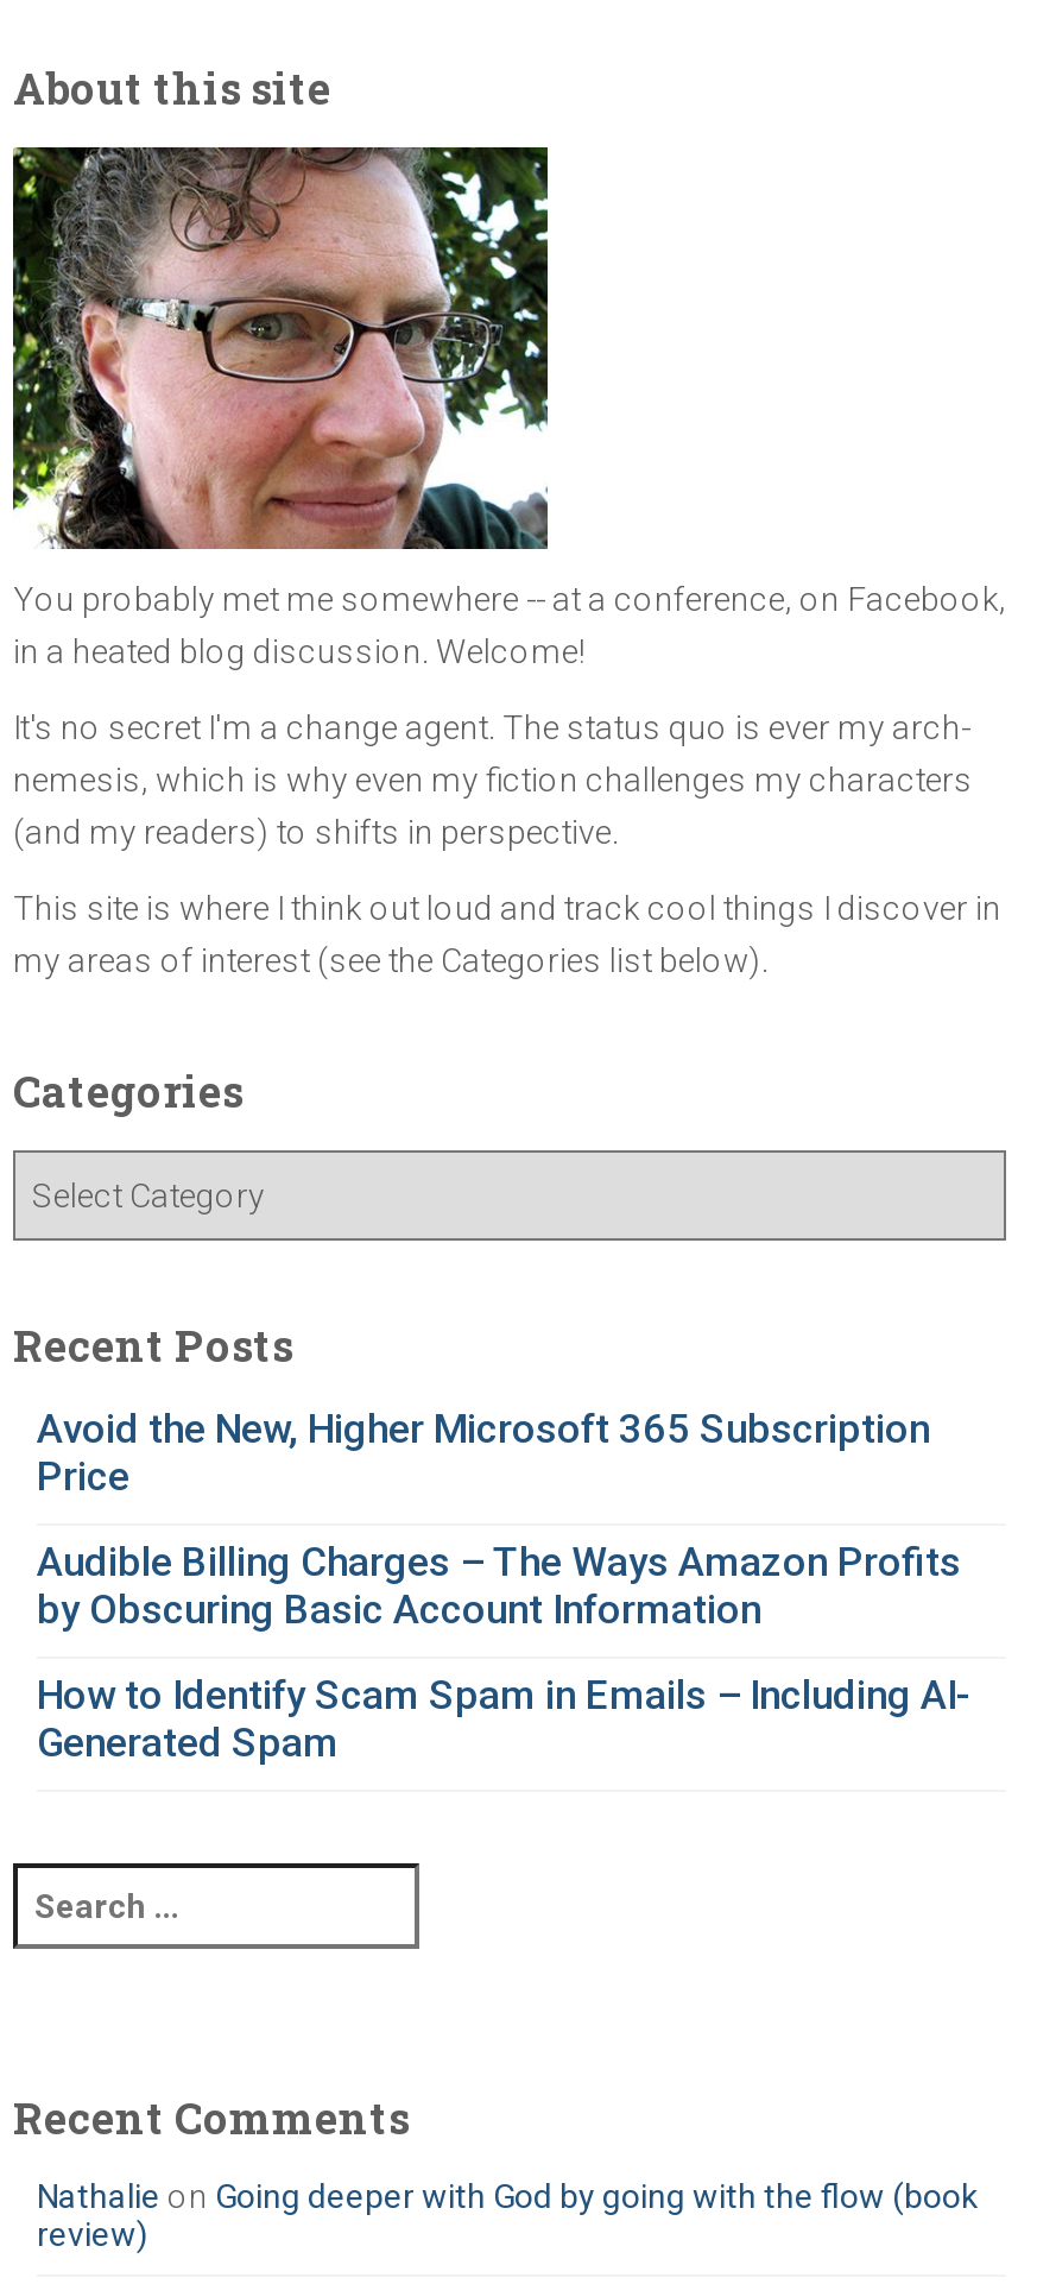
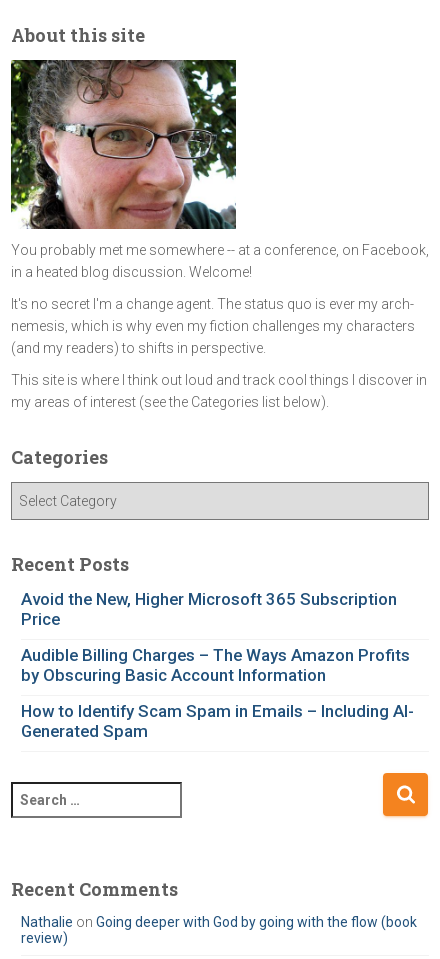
+ [image]
